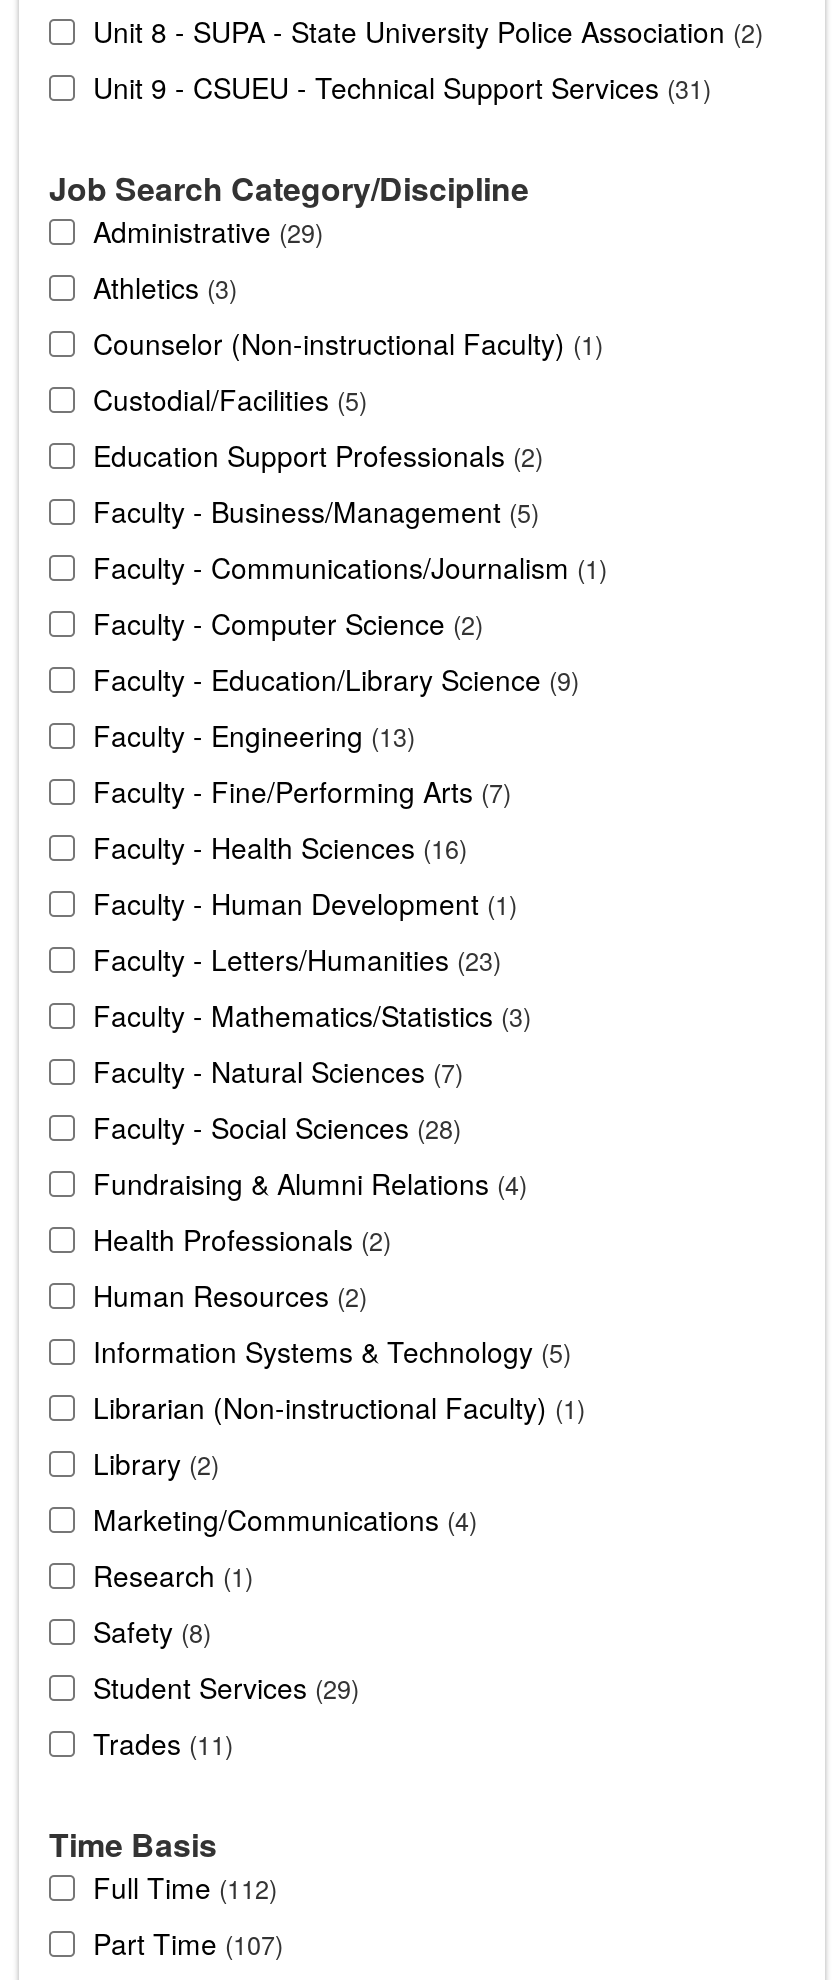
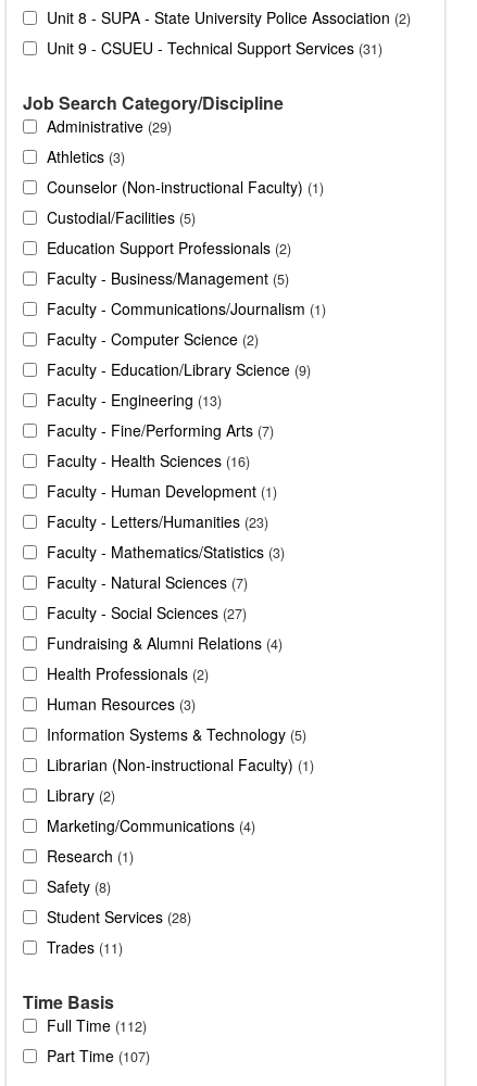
- Faculty - Social Sciences 28
+ Faculty - Social Sciences 27

- Human Resources 2
+ Human Resources 3

- Student Services 29
+ Student Services 28
